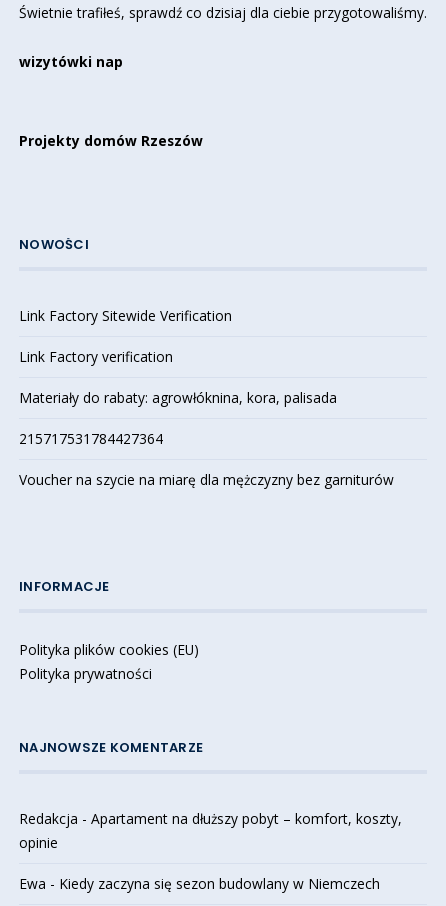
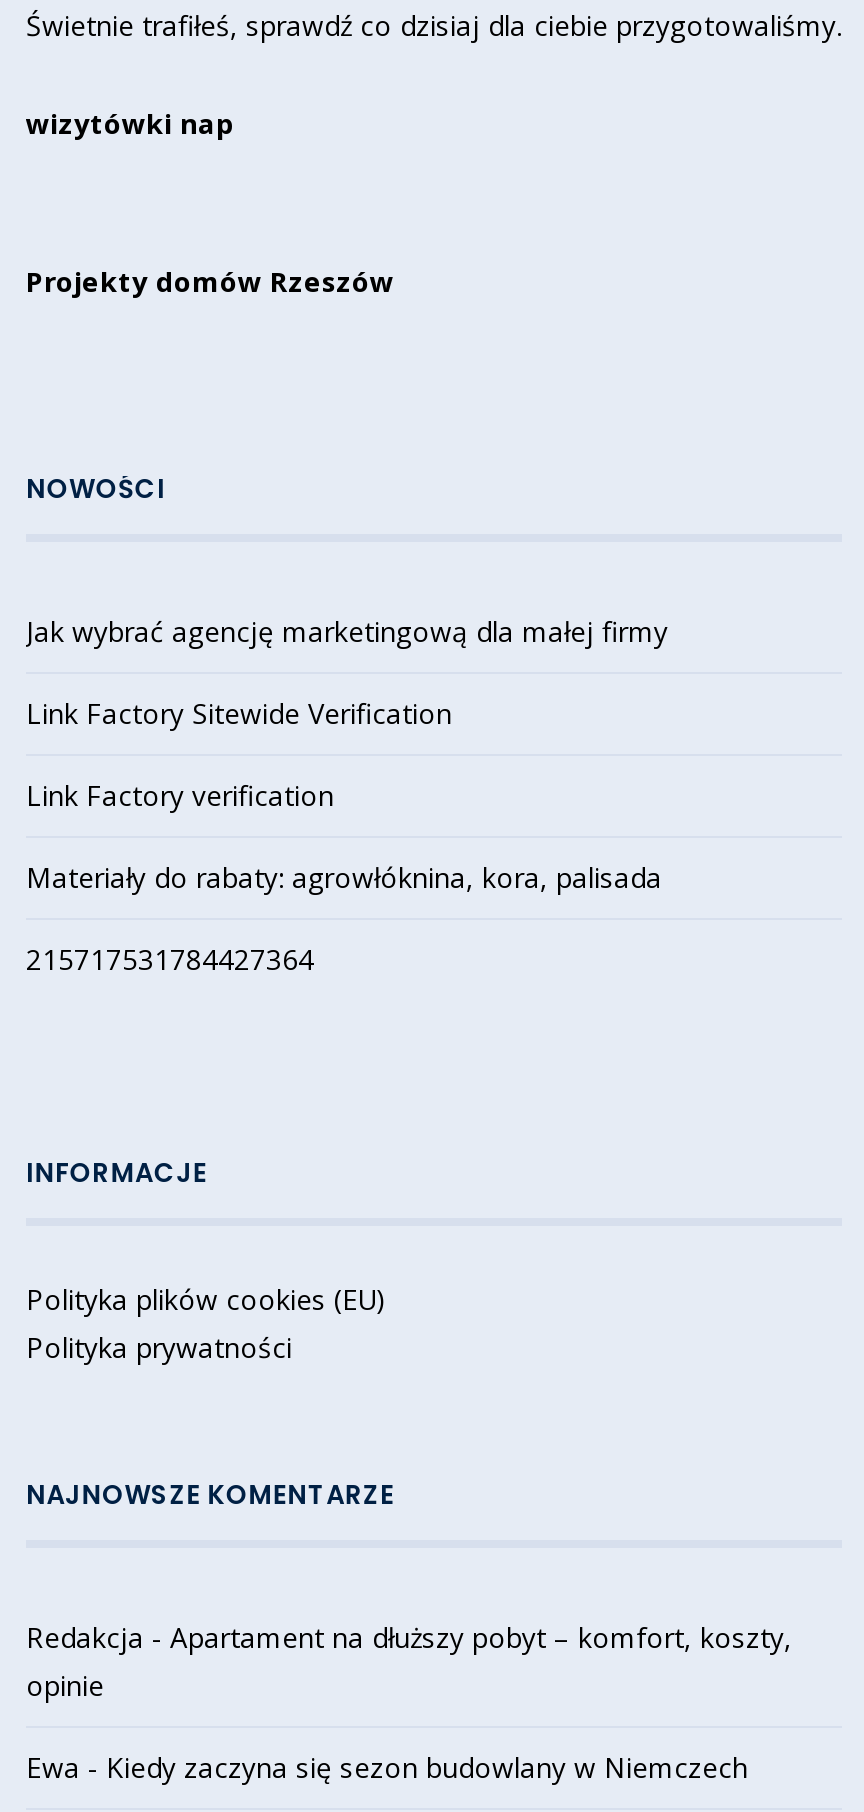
+ Jak wybrać agencję marketingową dla małej firmy

moved down: Link Factory Sitewide Verification | Link Factory verification | Materiały do rabaty: agrowłóknina, kora, palisada | 215717531784427364

- Voucher na szycie na miarę dla mężczyzny bez garniturów
